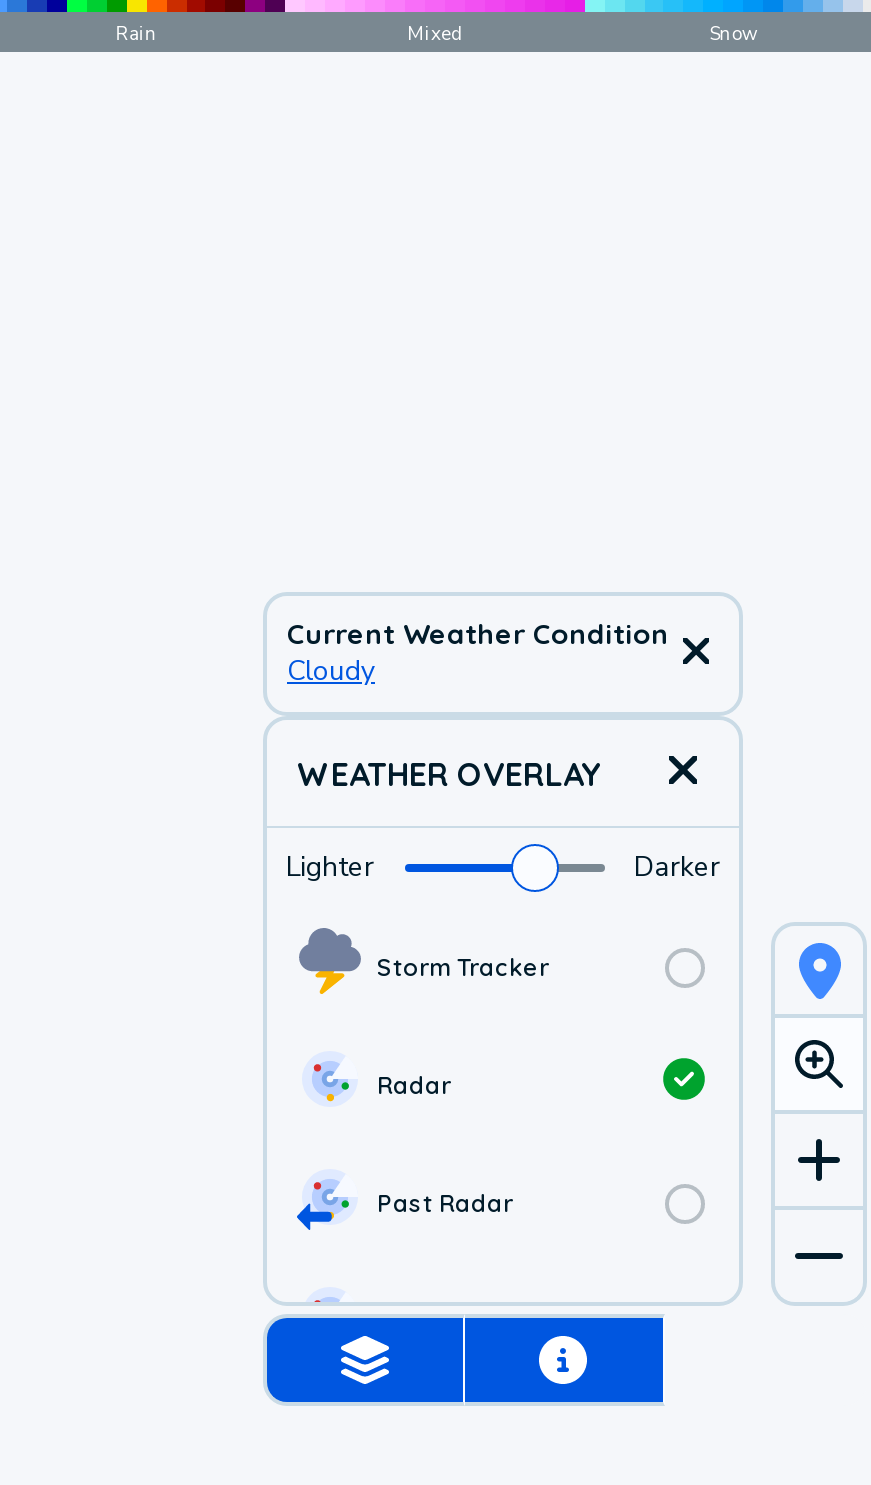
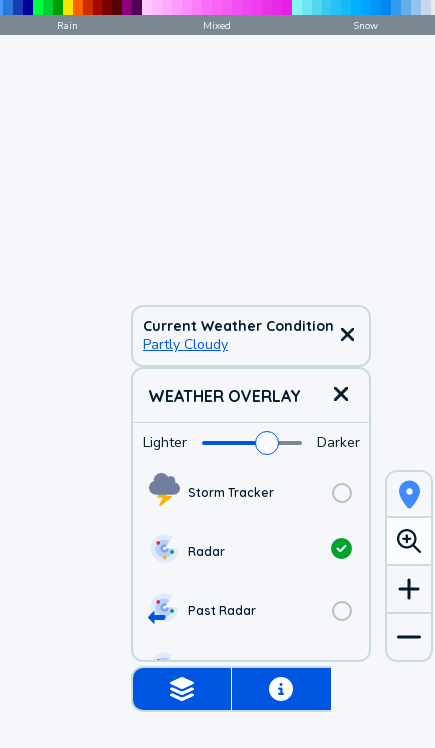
- Cloudy
+ Partly Cloudy
